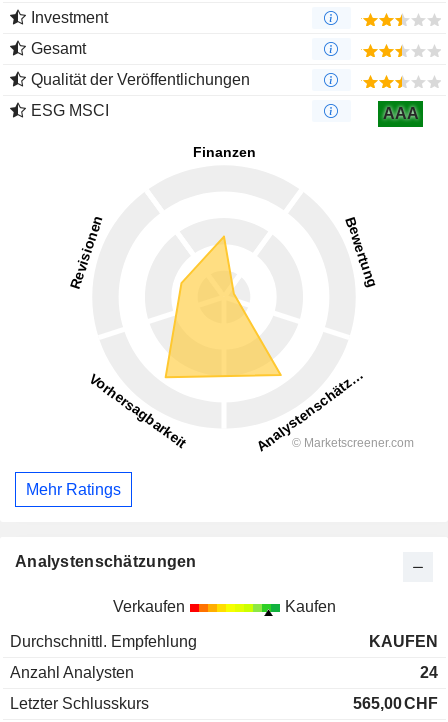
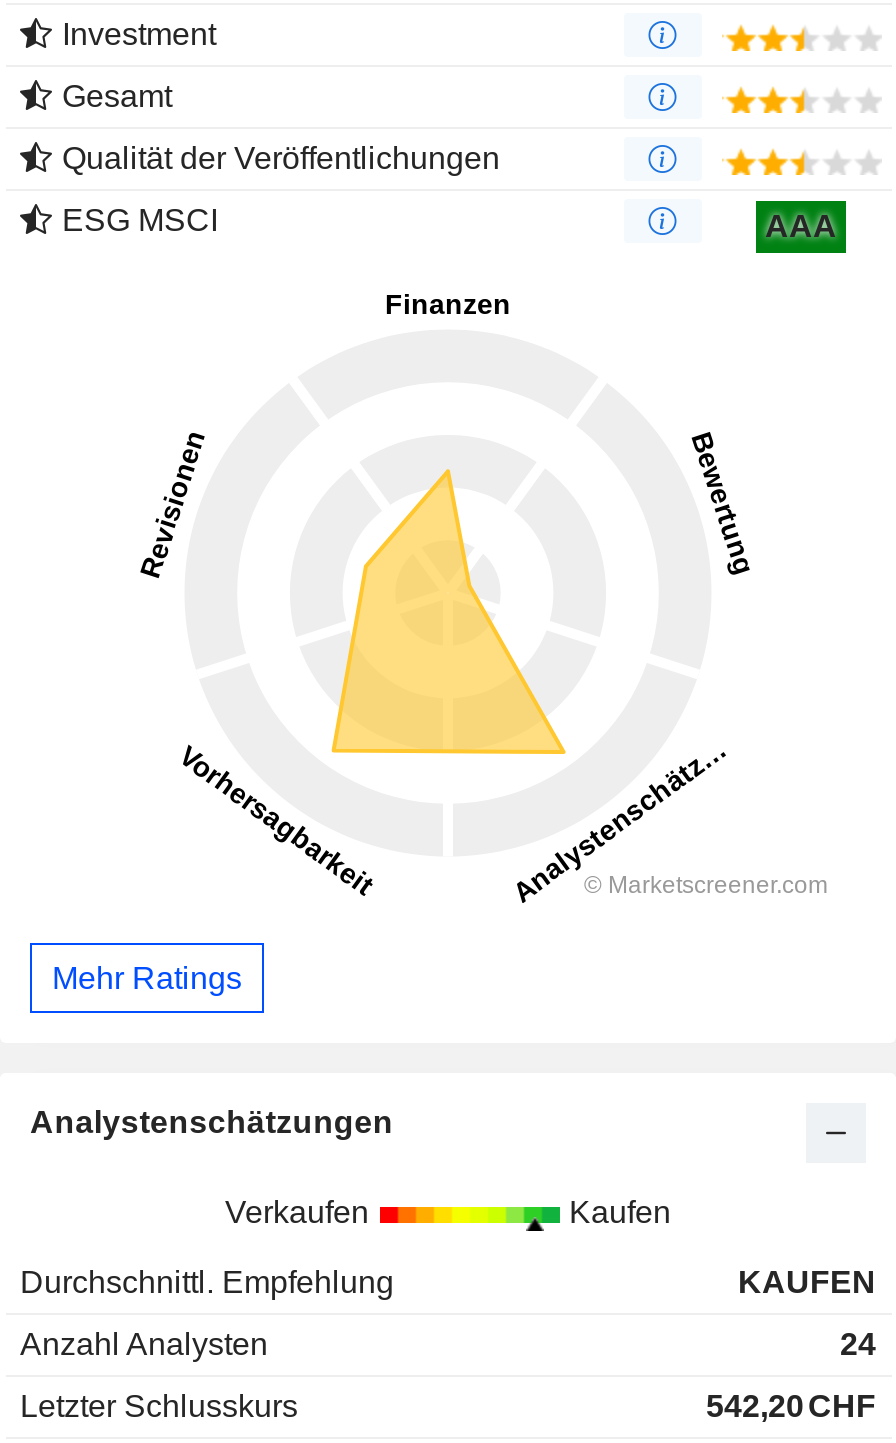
- 565,00 CHF
+ 542,20 CHF
